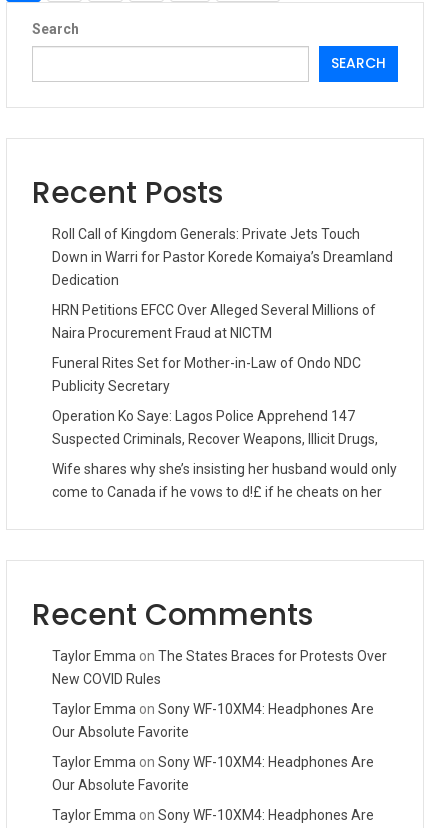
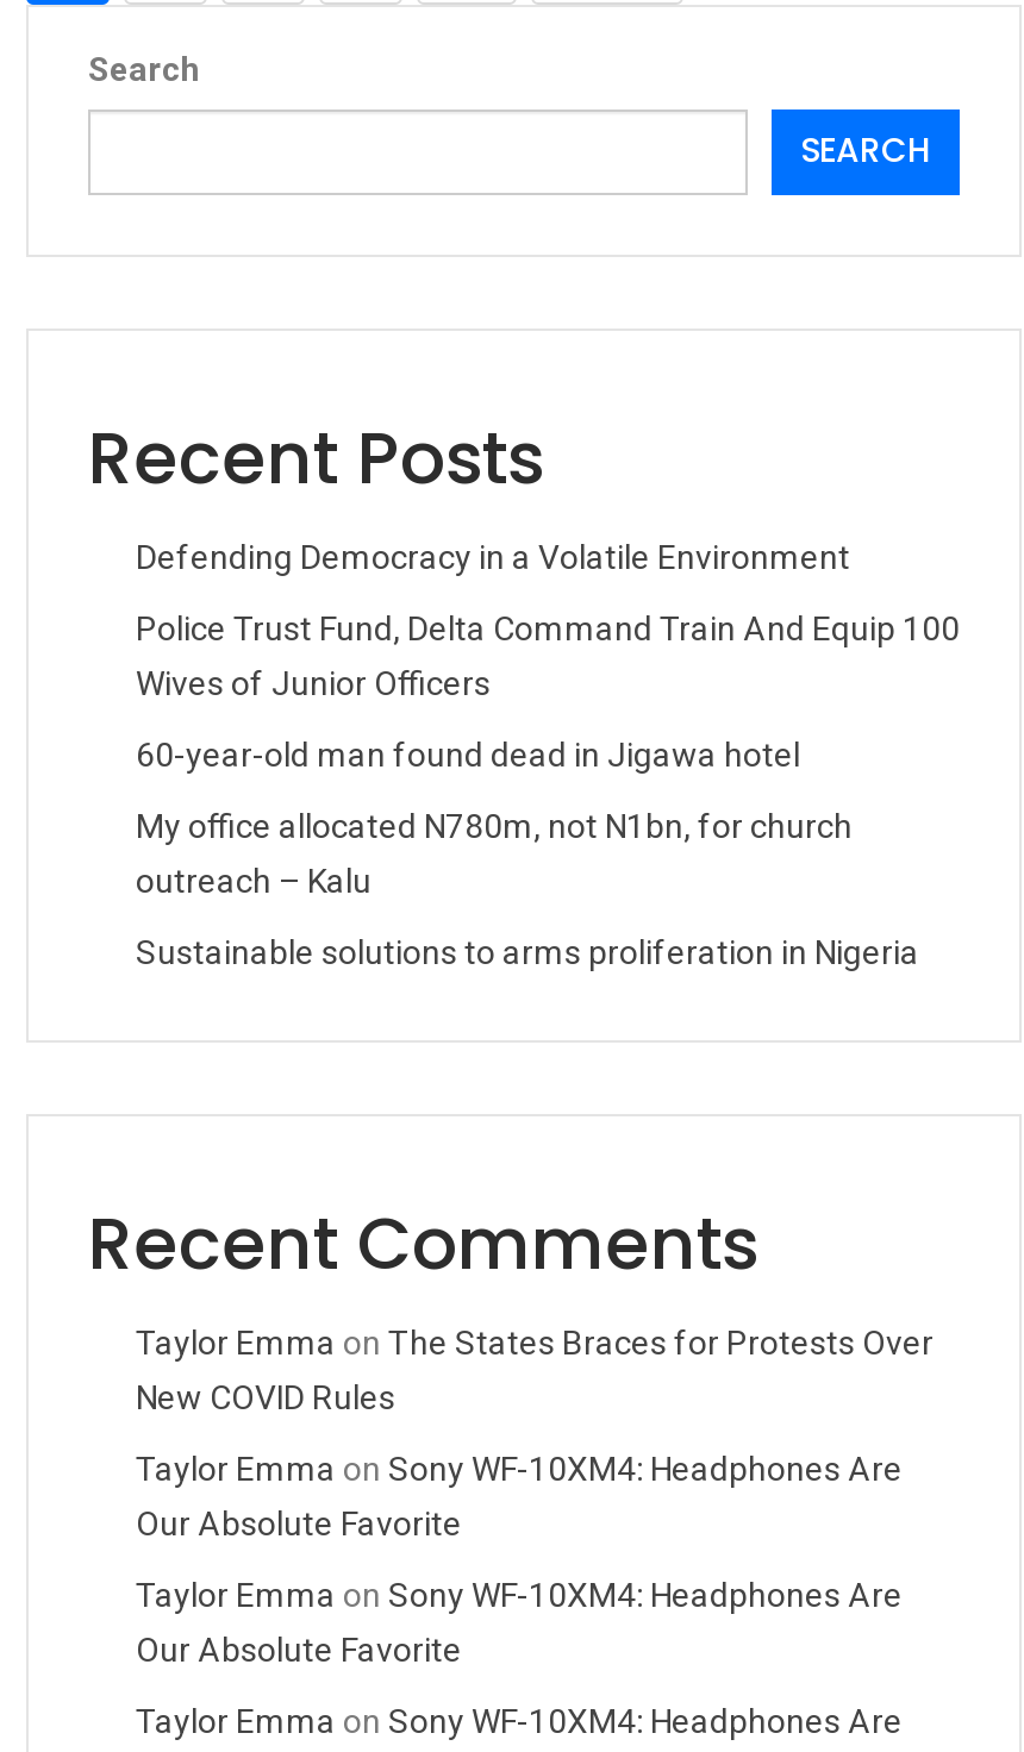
- Roll Call of Kingdom Generals: Private Jets Touch
- Down in Warri for Pastor Korede Komaiya’s Dreamland
- Dedication
+ Defending Democracy in a Volatile Environment

- HRN Petitions EFCC Over Alleged Several Millions of
- Naira Procurement Fraud at NICTM
+ Police Trust Fund, Delta Command Train And Equip 100
+ Wives of Junior Officers

- Funeral Rites Set for Mother-in-Law of Ondo NDC
- Publicity Secretary
+ 60-year-old man found dead in Jigawa hotel

- Operation Ko Saye: Lagos Police Apprehend 147
- Suspected Criminals, Recover Weapons, Illicit Drugs,
+ My office allocated N780m, not N1bn, for church
+ outreach – Kalu

- Wife shares why she’s insisting her husband would only
- come to Canada if he vows to d!£ if he cheats on her
+ Sustainable solutions to arms proliferation in Nigeria
